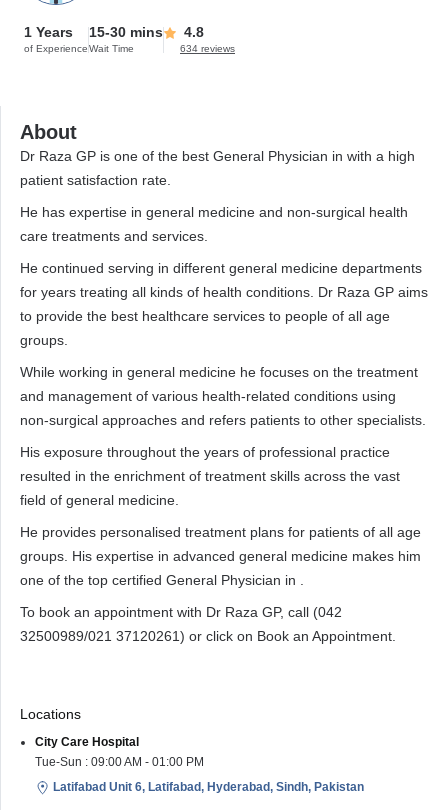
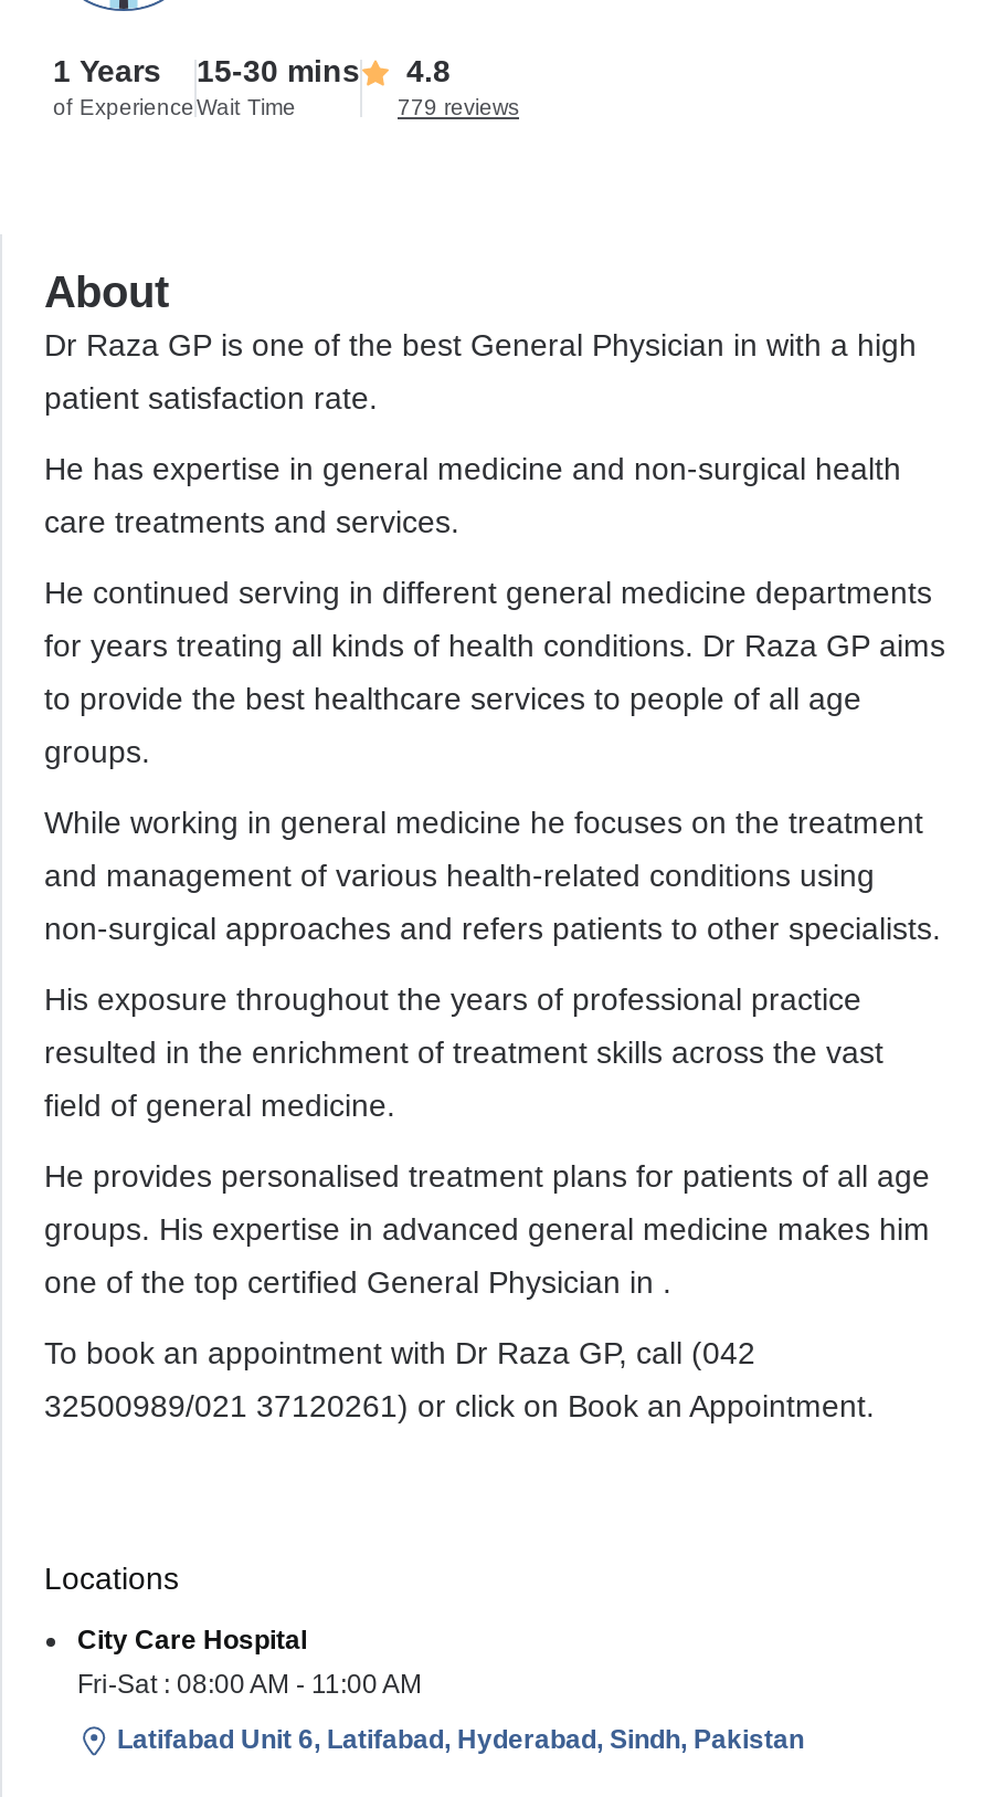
- 634 reviews
+ 779 reviews

- Tue-Sun : 09:00 AM - 01:00 PM
+ Fri-Sat : 08:00 AM - 11:00 AM
